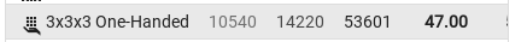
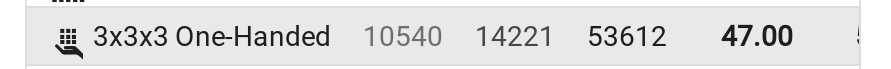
- 14220
+ 14221

- 53601
+ 53612
